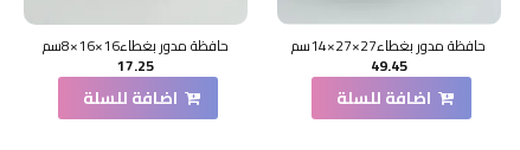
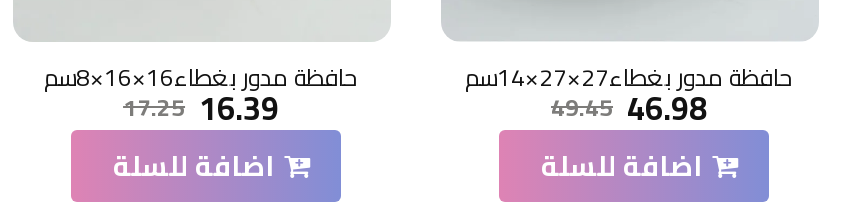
+ 16.39

+ 46.98
